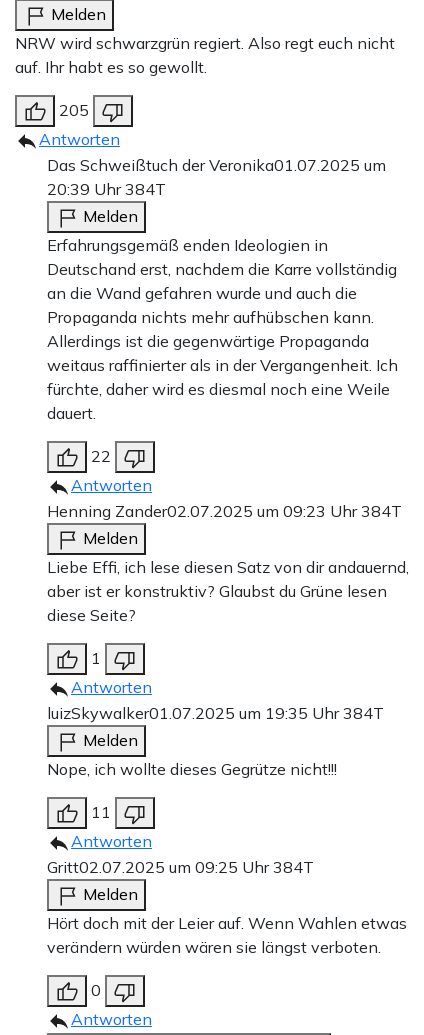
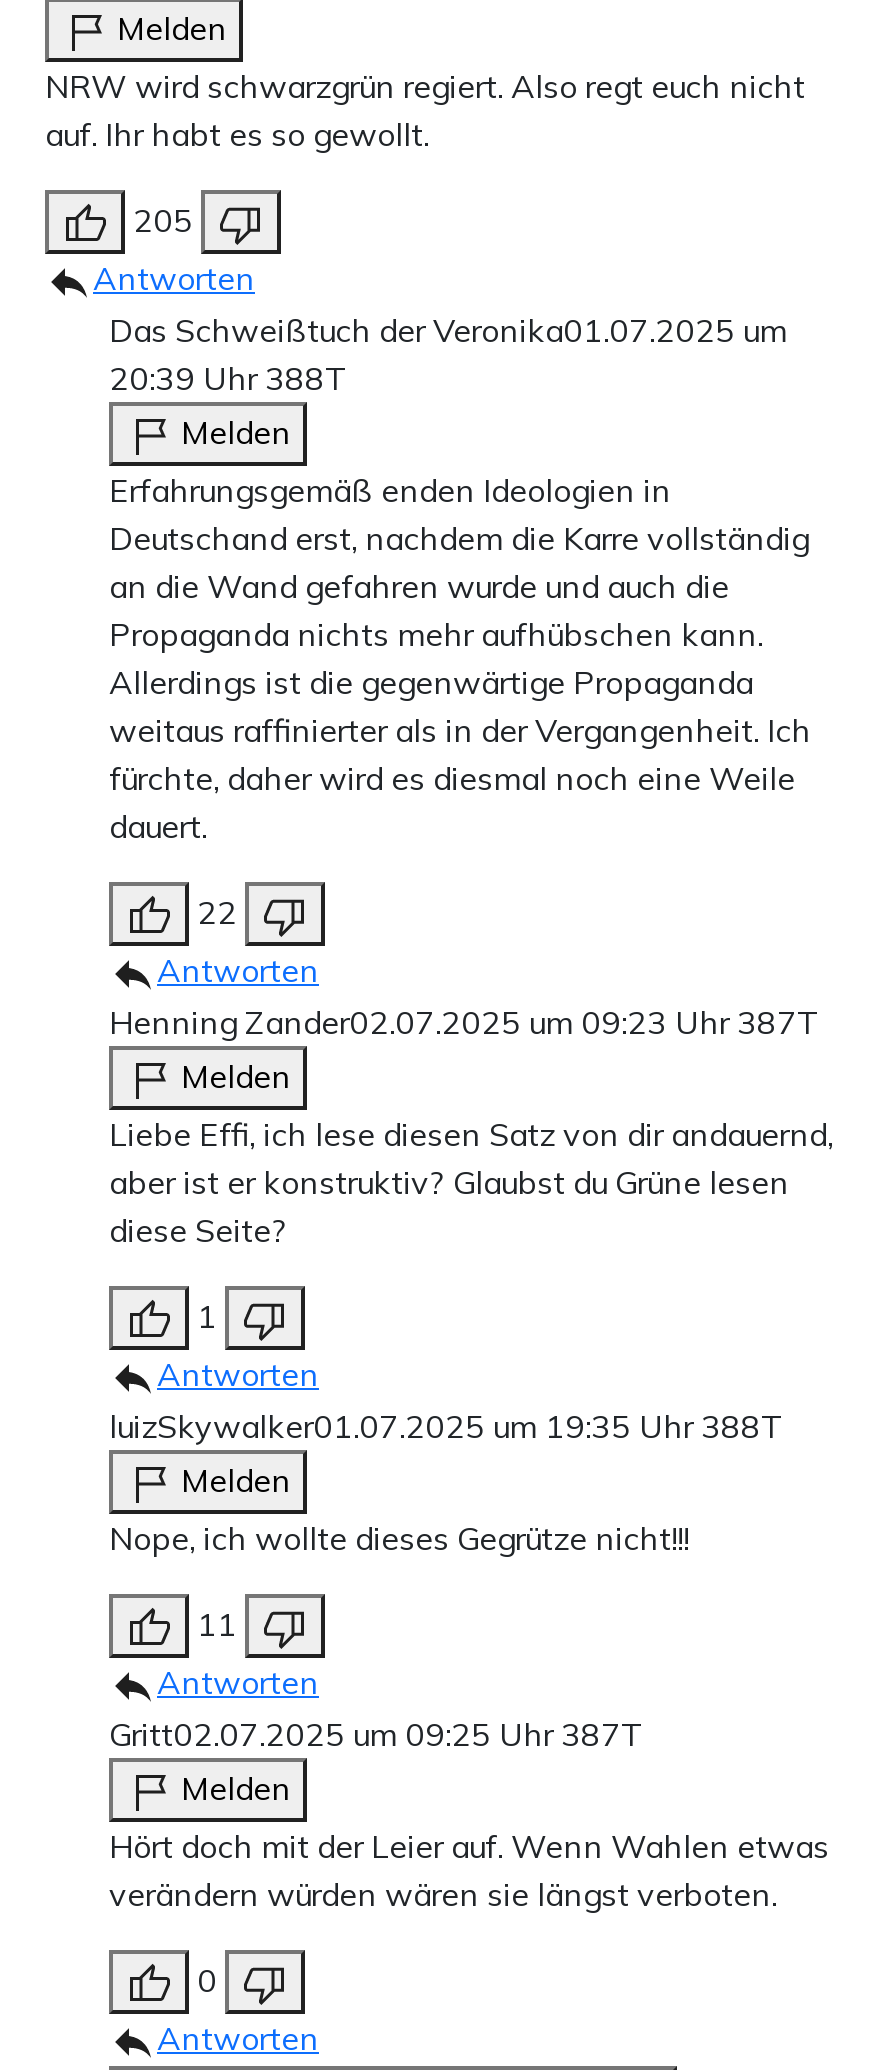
- 20:39 Uhr 384T
+ 20:39 Uhr 388T

- Henning Zander02.07.2025 um 09:23 Uhr 384T
+ Henning Zander02.07.2025 um 09:23 Uhr 387T

- luizSkywalker01.07.2025 um 19:35 Uhr 384T
+ luizSkywalker01.07.2025 um 19:35 Uhr 388T

- Gritt02.07.2025 um 09:25 Uhr 384T
+ Gritt02.07.2025 um 09:25 Uhr 387T
